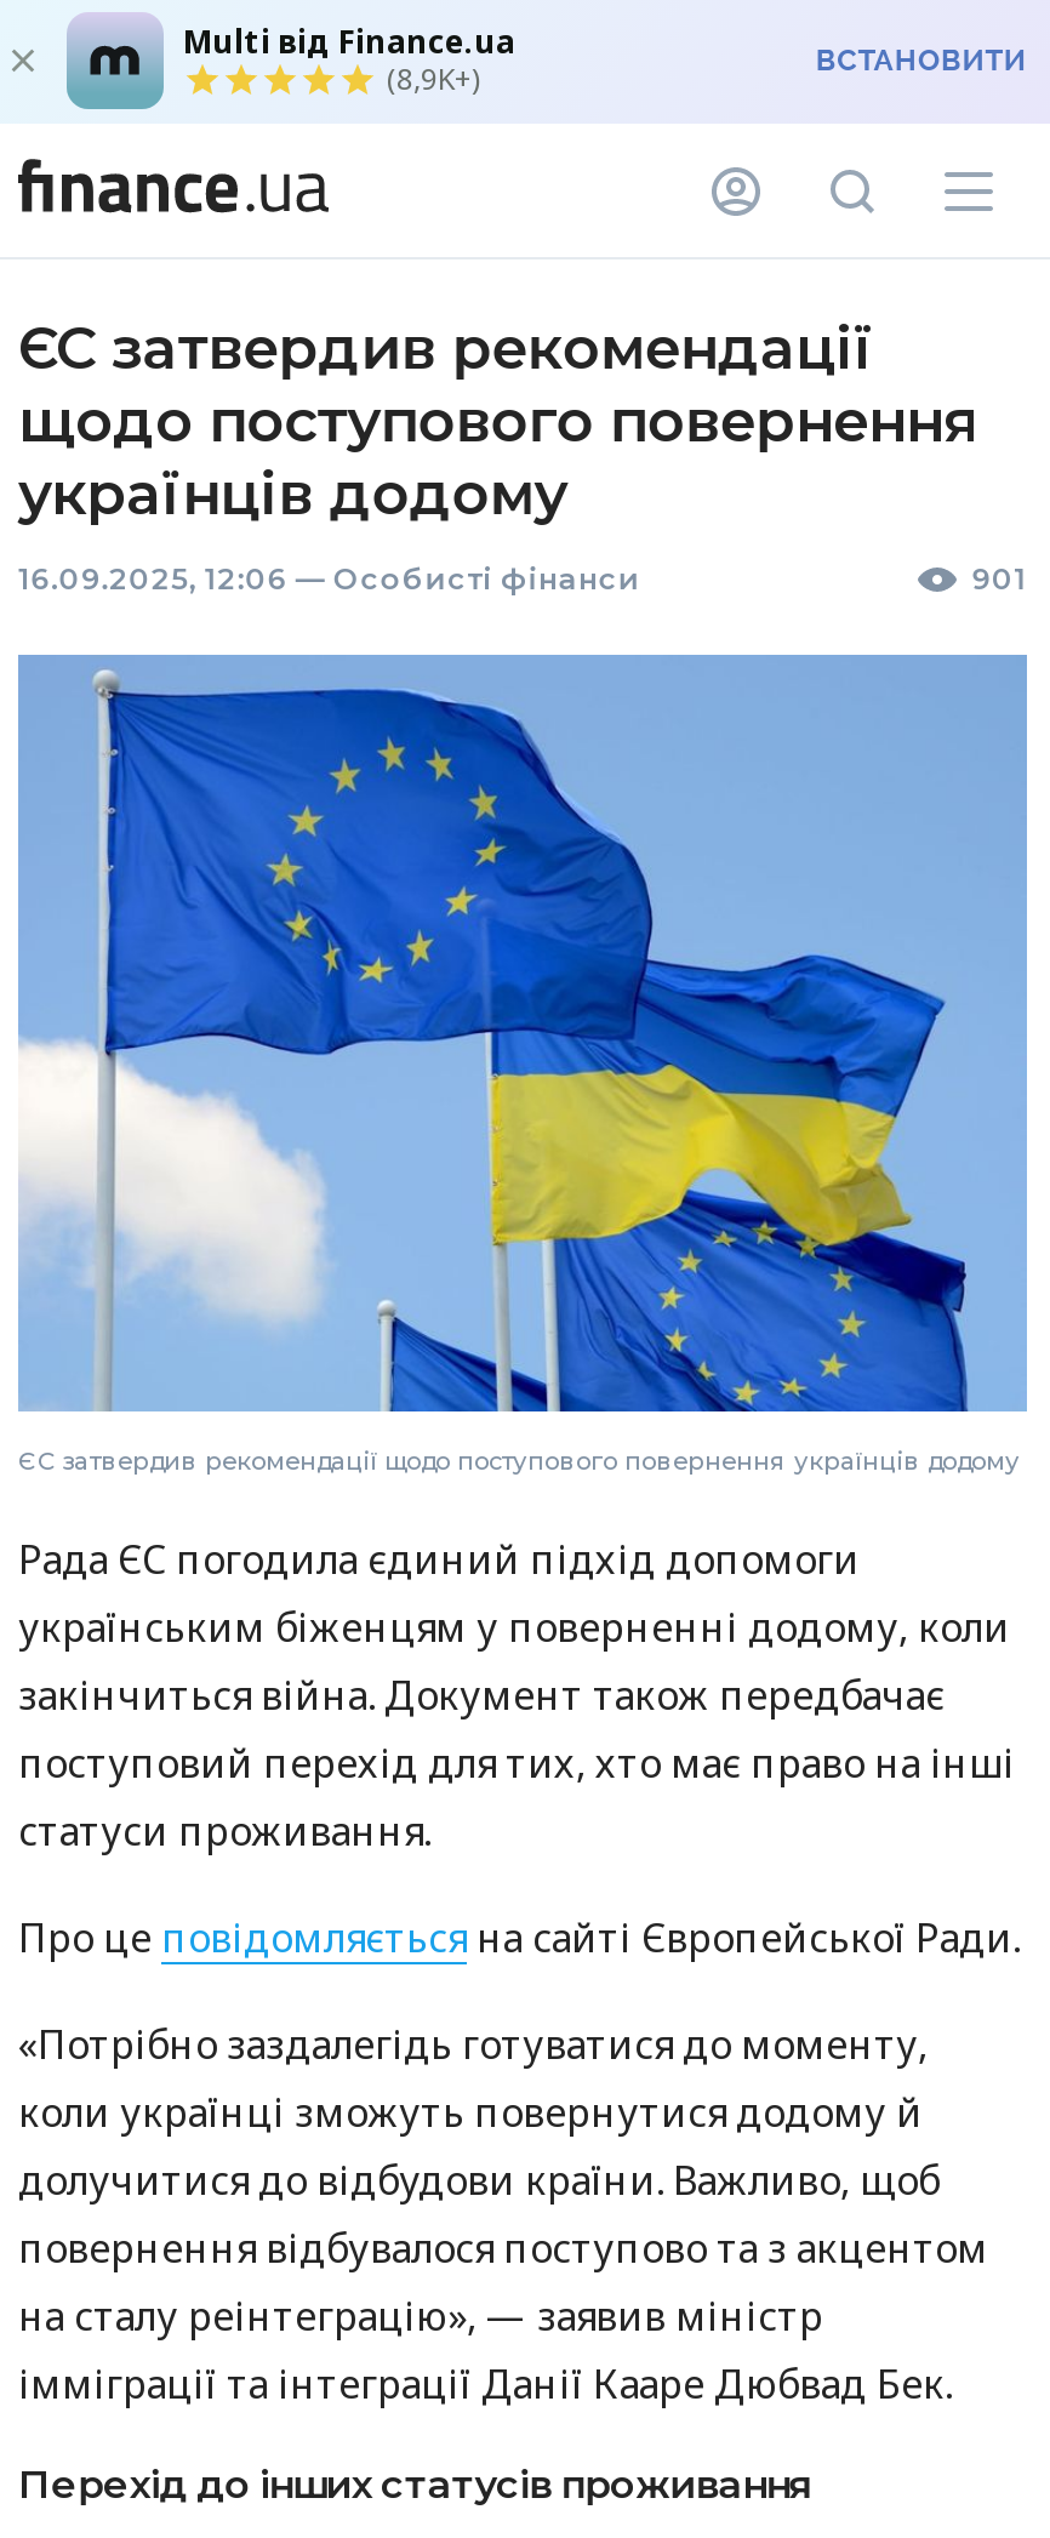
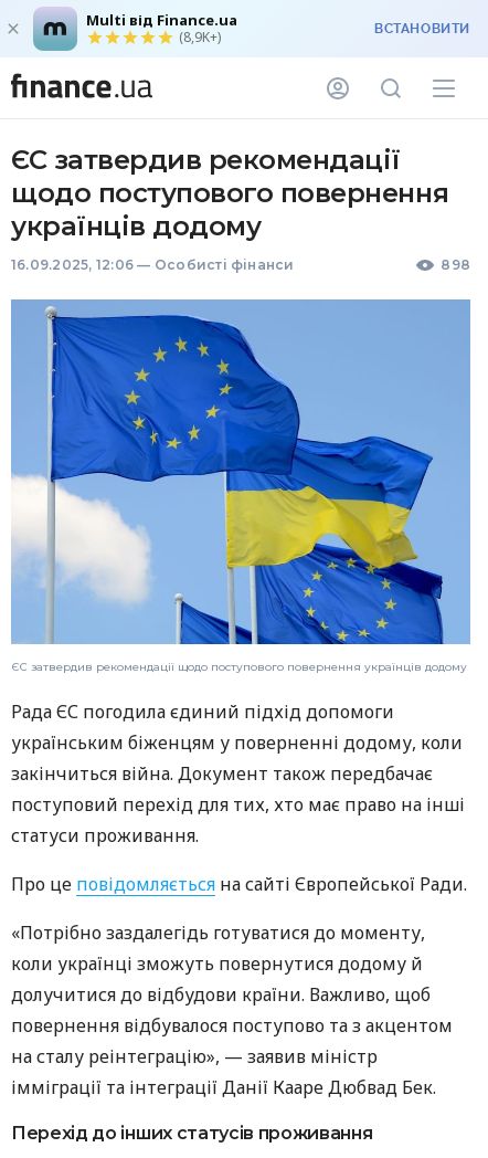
- 901
+ 898
